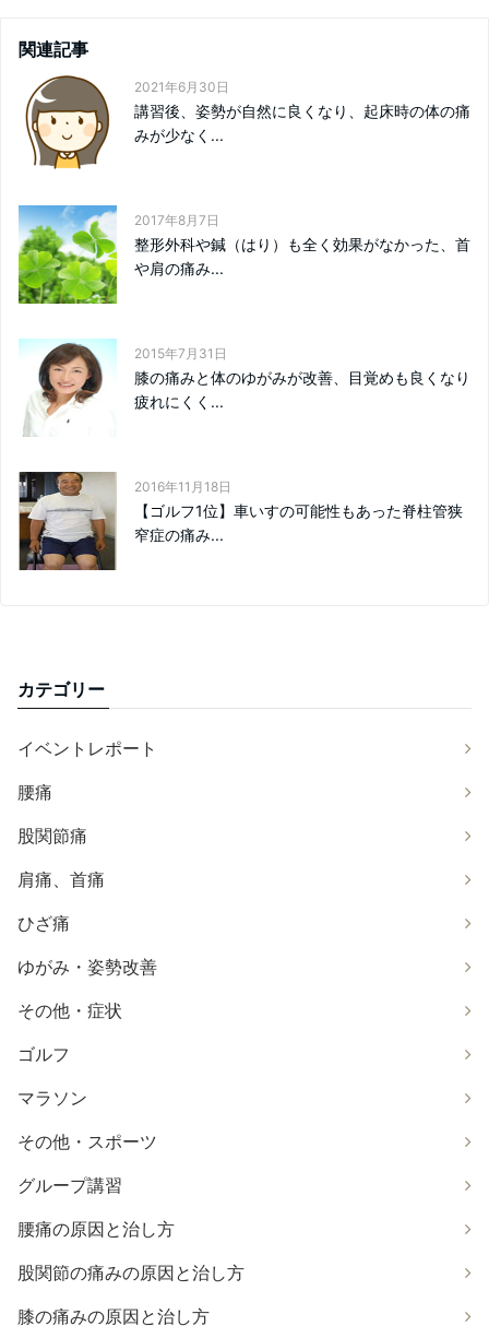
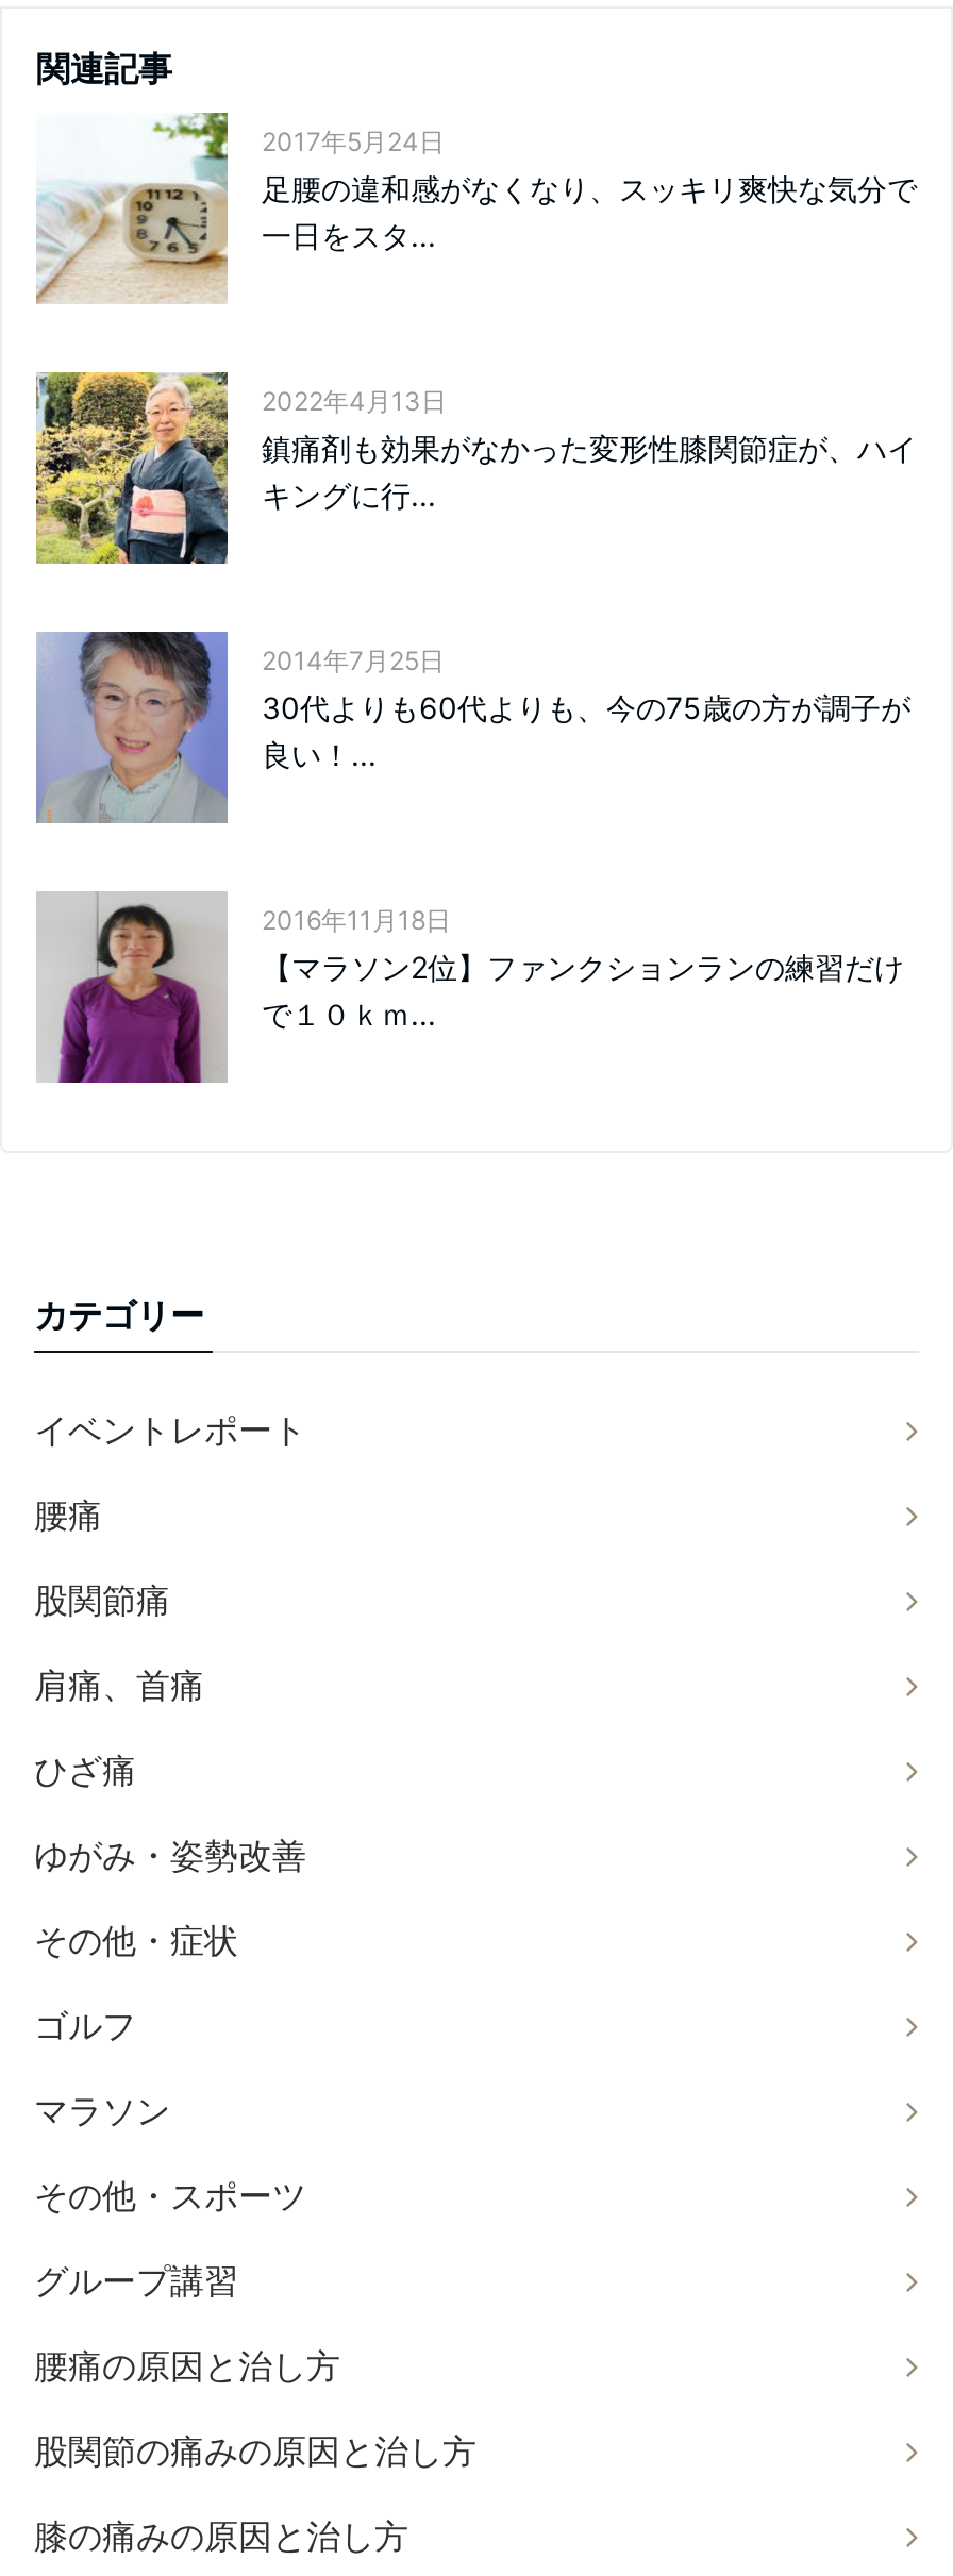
- [image]
- 2021年6月30日
- 講習後、姿勢が自然に良くなり、起床時の体の痛
- みが少なく...
+ [image]
+ 2017年5月24日
+ 足腰の違和感がなくなり、スッキリ爽快な気分で
+ 一日をスタ...

- [image]
- 2017年8月7日
- 整形外科や鍼（はり）も全く効果がなかった、首
- や肩の痛み...
+ [image]
+ 2022年4月13日
+ 鎮痛剤も効果がなかった変形性膝関節症が、ハイ
+ キングに行...

- [image]
- 2015年7月31日
- 膝の痛みと体のゆがみが改善、目覚めも良くなり
- 疲れにくく...
+ [image]
+ 2014年7月25日
+ 30代よりも60代よりも、今の75歳の方が調子が
+ 良い！...

- [image]
- 【ゴルフ1位】車いすの可能性もあった脊柱管狭
- 窄症の痛み...
+ [image]
+ 【マラソン2位】ファンクションランの練習だけ
+ で１０ｋｍ...
